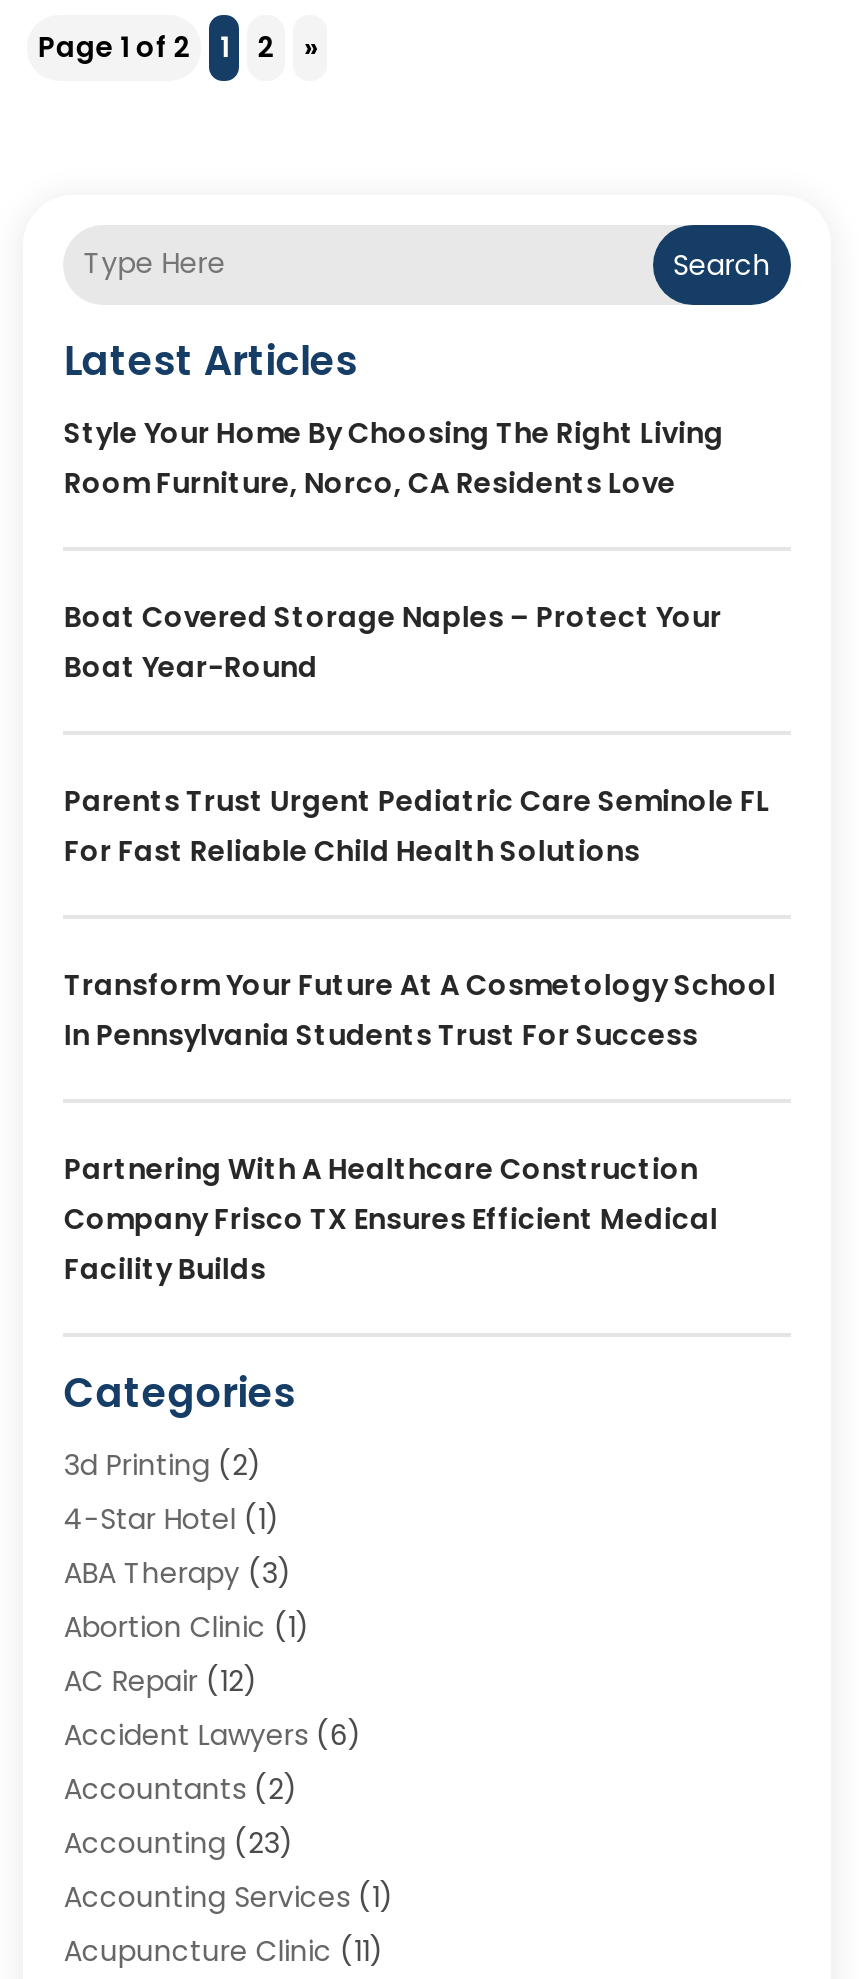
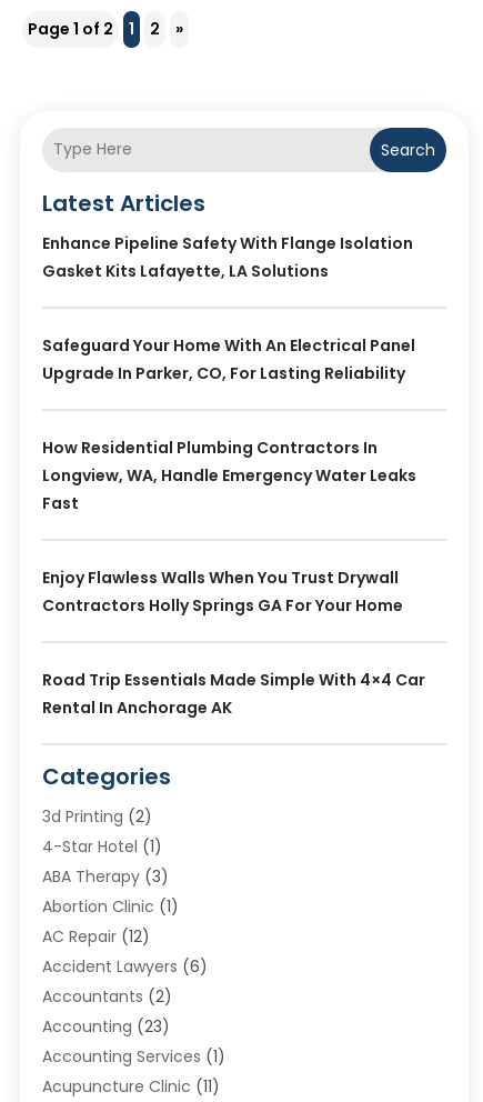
- Style Your Home By Choosing The Right Living
- Room Furniture, Norco, CA Residents Love
+ Enhance Pipeline Safety With Flange Isolation
+ Gasket Kits Lafayette, LA Solutions

- Boat Covered Storage Naples – Protect Your
- Boat Year-Round
+ Safeguard Your Home With An Electrical Panel
+ Upgrade In Parker, CO, For Lasting Reliability

- Parents Trust Urgent Pediatric Care Seminole FL
- For Fast Reliable Child Health Solutions
+ How Residential Plumbing Contractors In
+ Longview, WA, Handle Emergency Water Leaks
+ Fast

- Transform Your Future At A Cosmetology School
- In Pennsylvania Students Trust For Success
+ Enjoy Flawless Walls When You Trust Drywall
+ Contractors Holly Springs GA For Your Home

- Partnering With A Healthcare Construction
- Company Frisco TX Ensures Efficient Medical
- Facility Builds
+ Road Trip Essentials Made Simple With 4×4 Car
+ Rental In Anchorage AK
